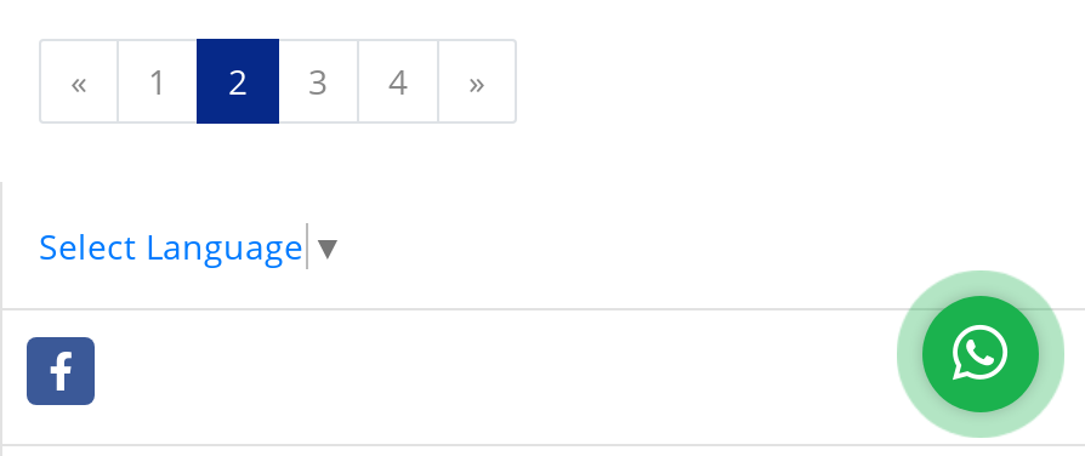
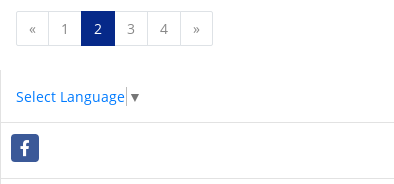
- [image]
